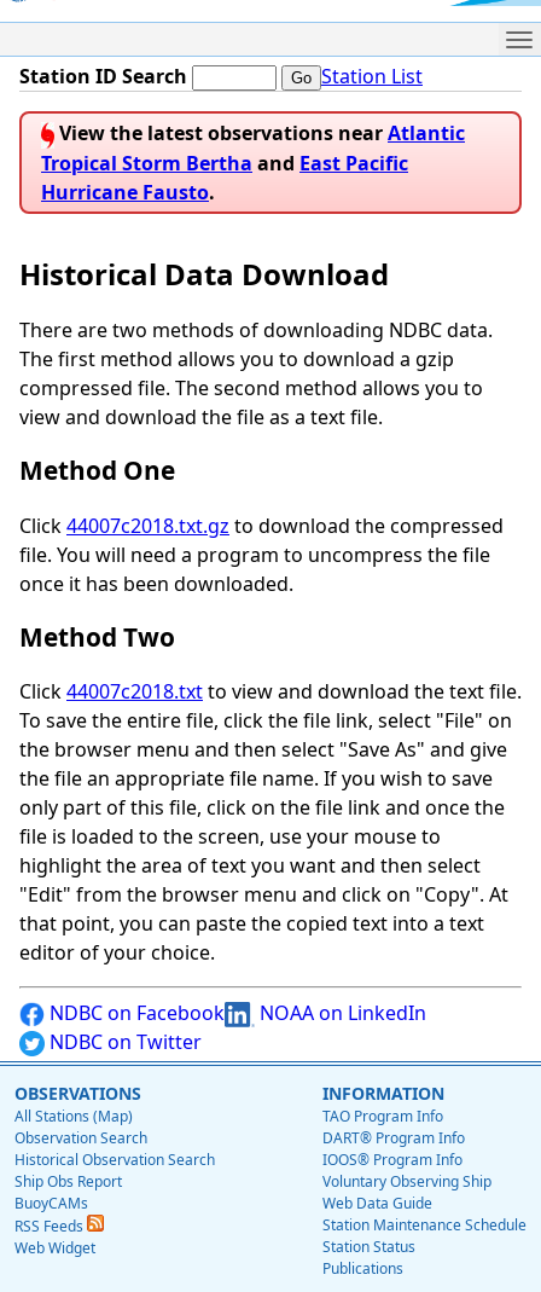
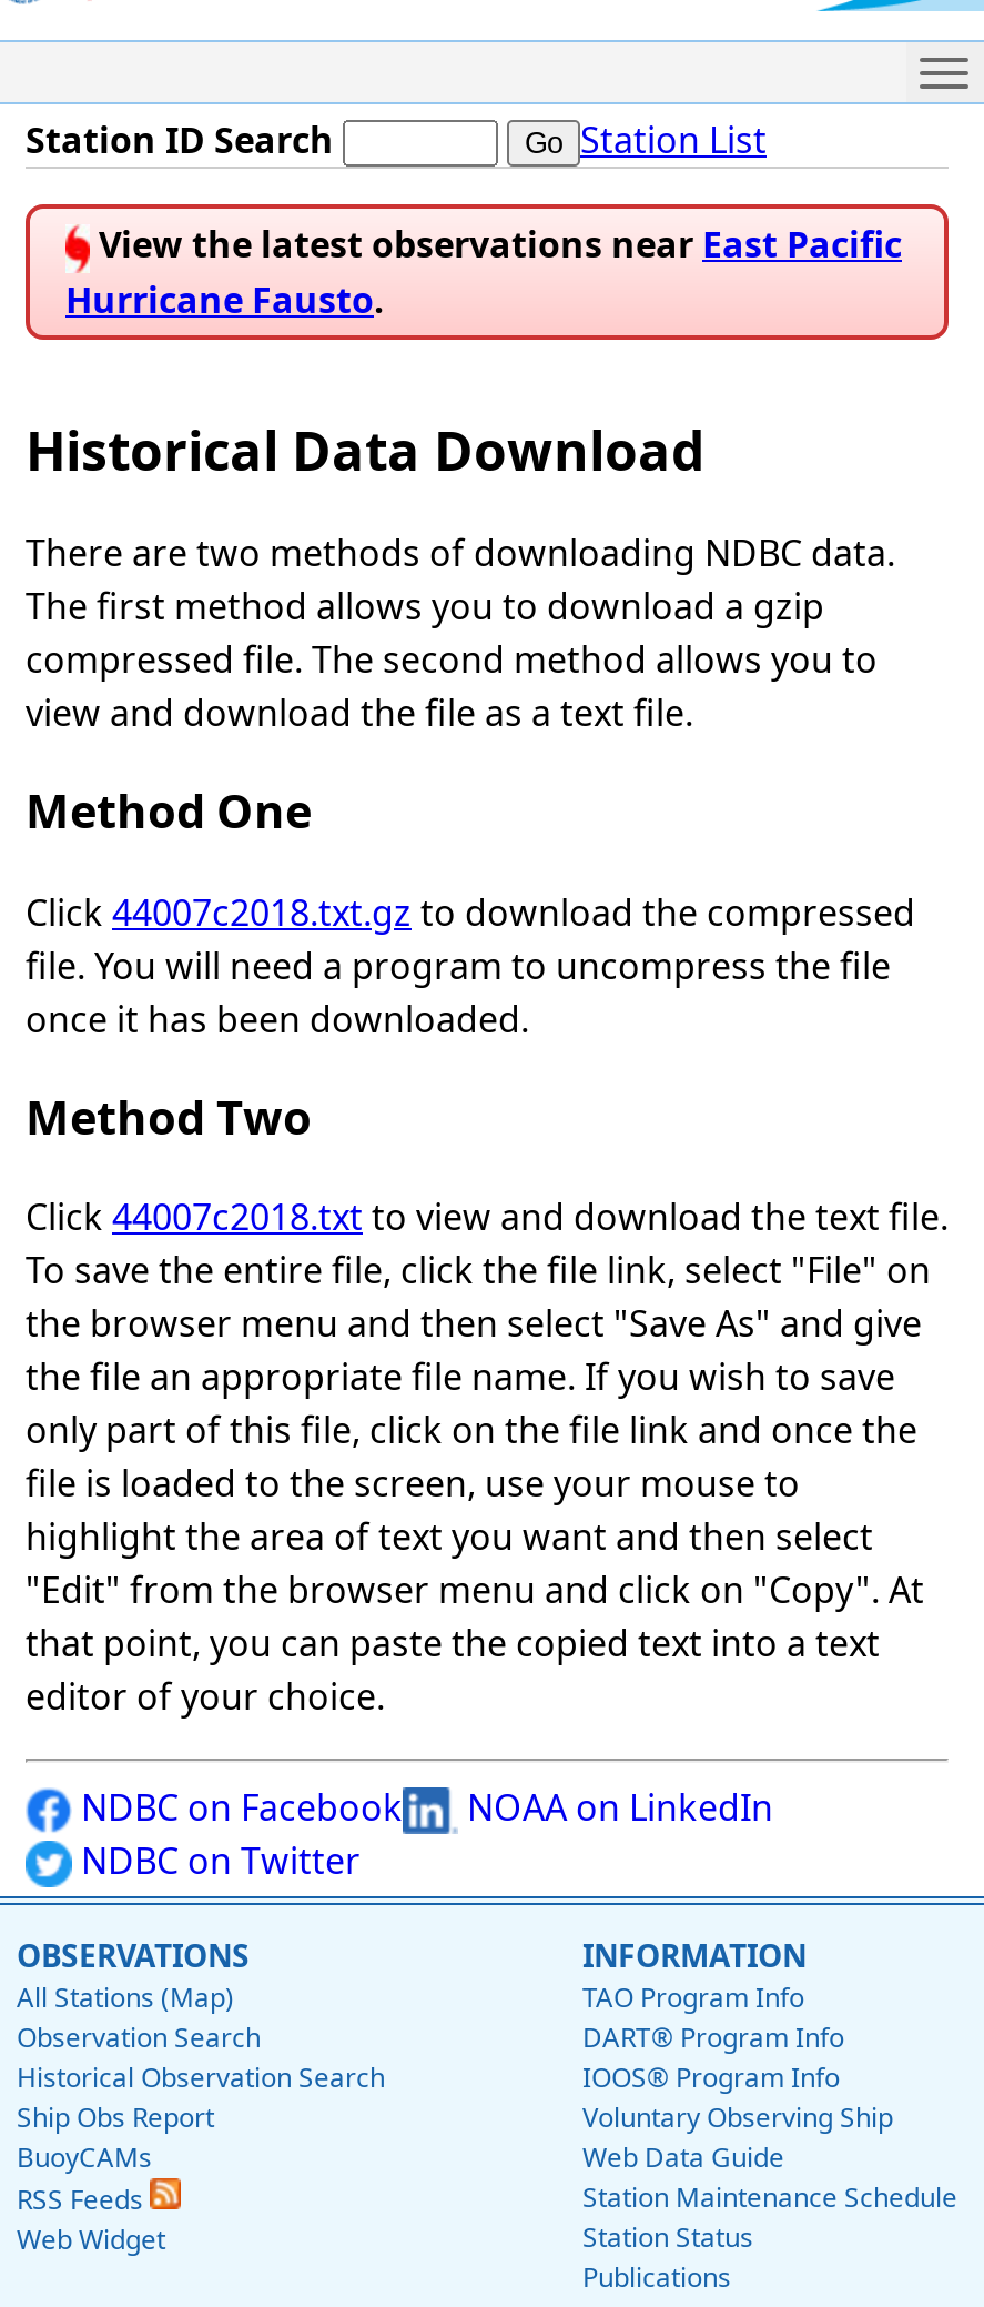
- View the latest observations near Atlantic
- Tropical Storm Bertha and East Pacific
+ View the latest observations near East Pacific
